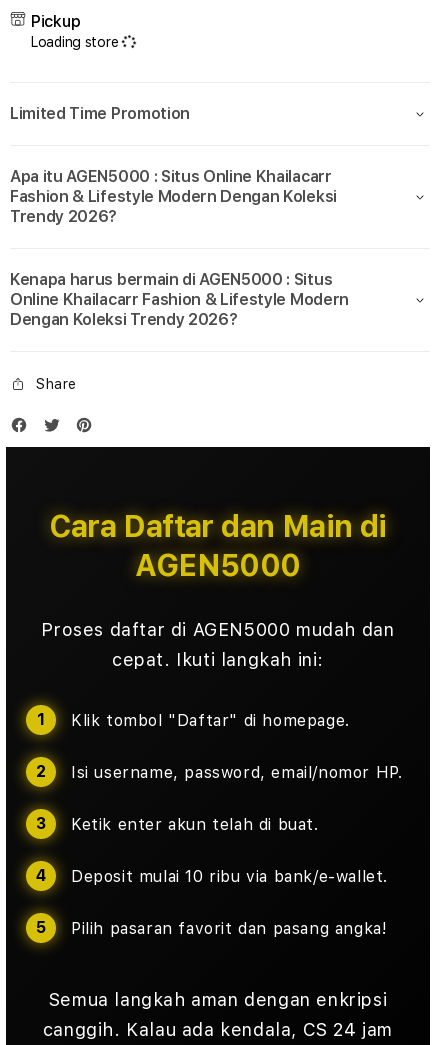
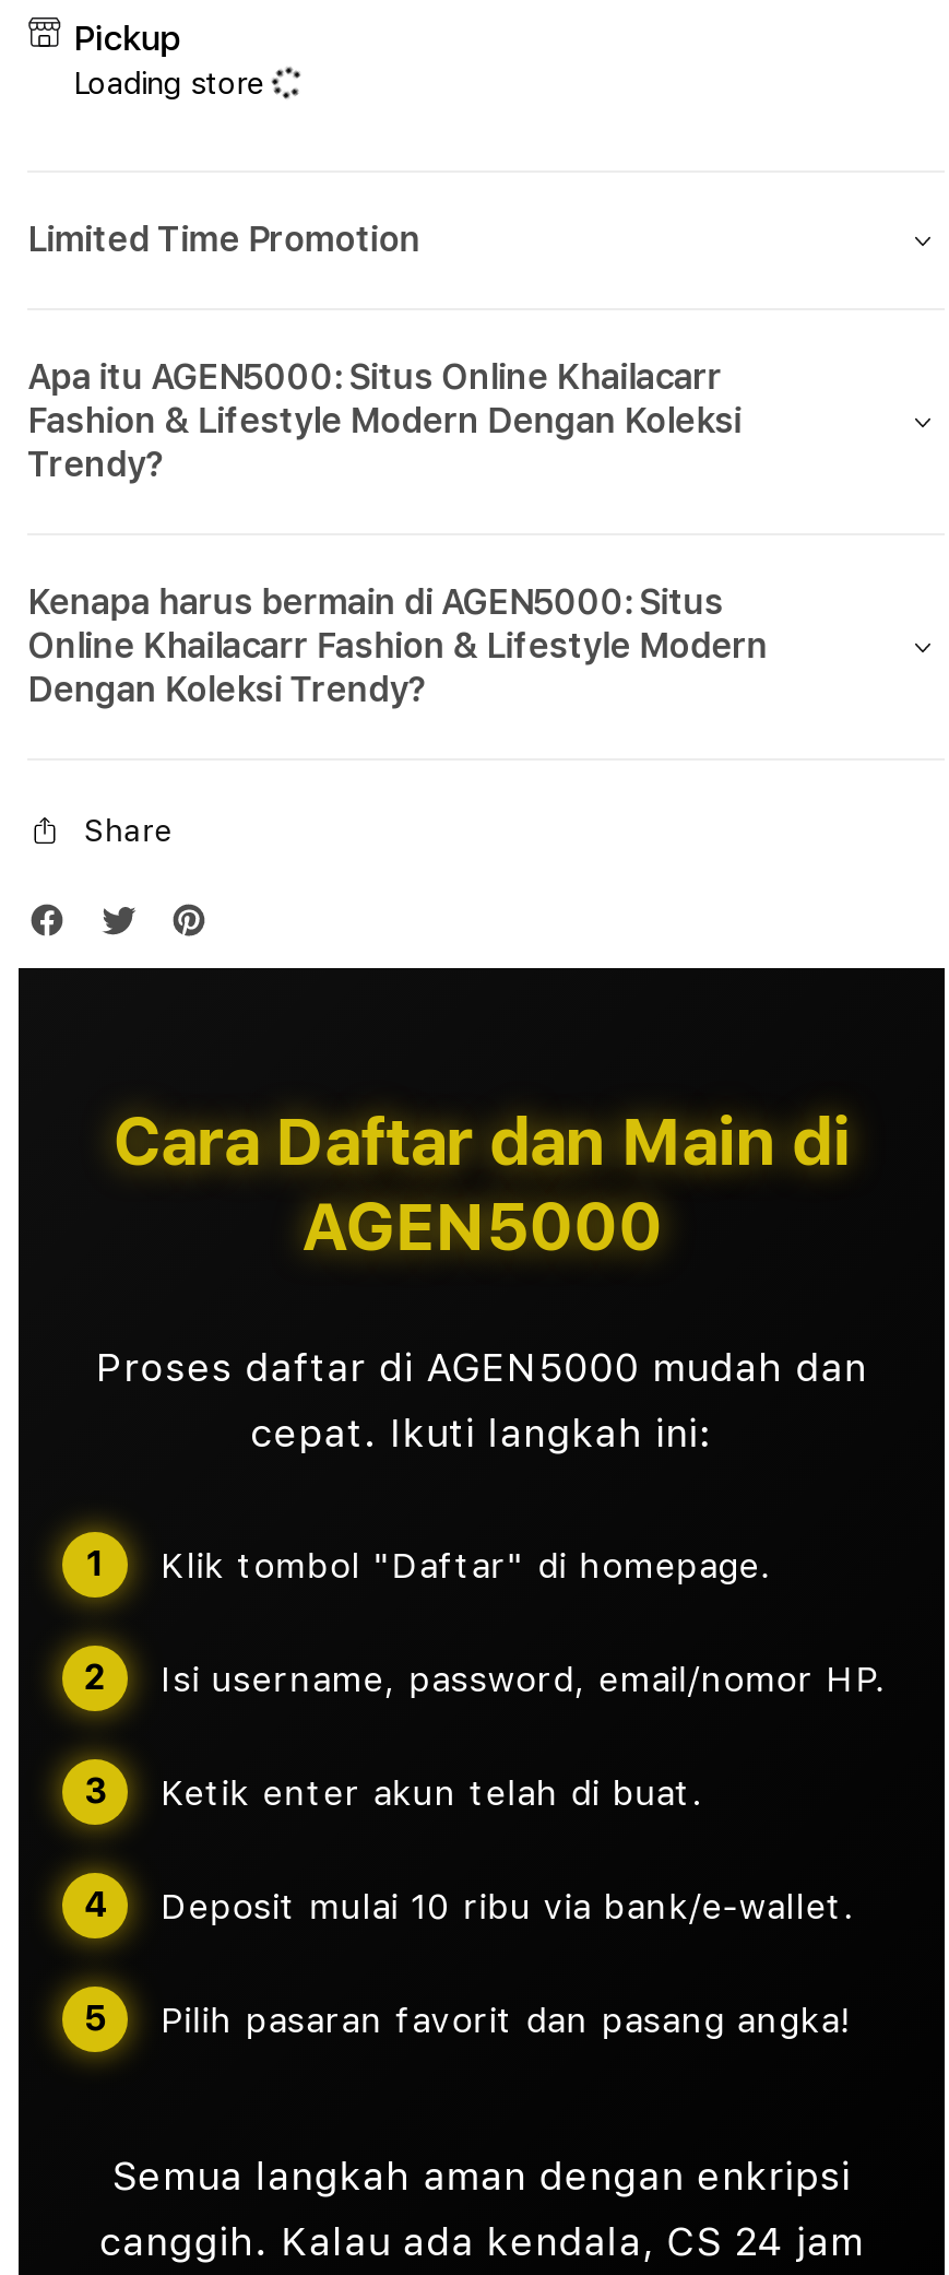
- Apa itu AGEN5000 : Situs Online Khailacarr
+ Apa itu AGEN5000: Situs Online Khailacarr

- Trendy 2026?
+ Trendy?

- Kenapa harus bermain di AGEN5000 : Situs
+ Kenapa harus bermain di AGEN5000: Situs

- Dengan Koleksi Trendy 2026?
+ Dengan Koleksi Trendy?
